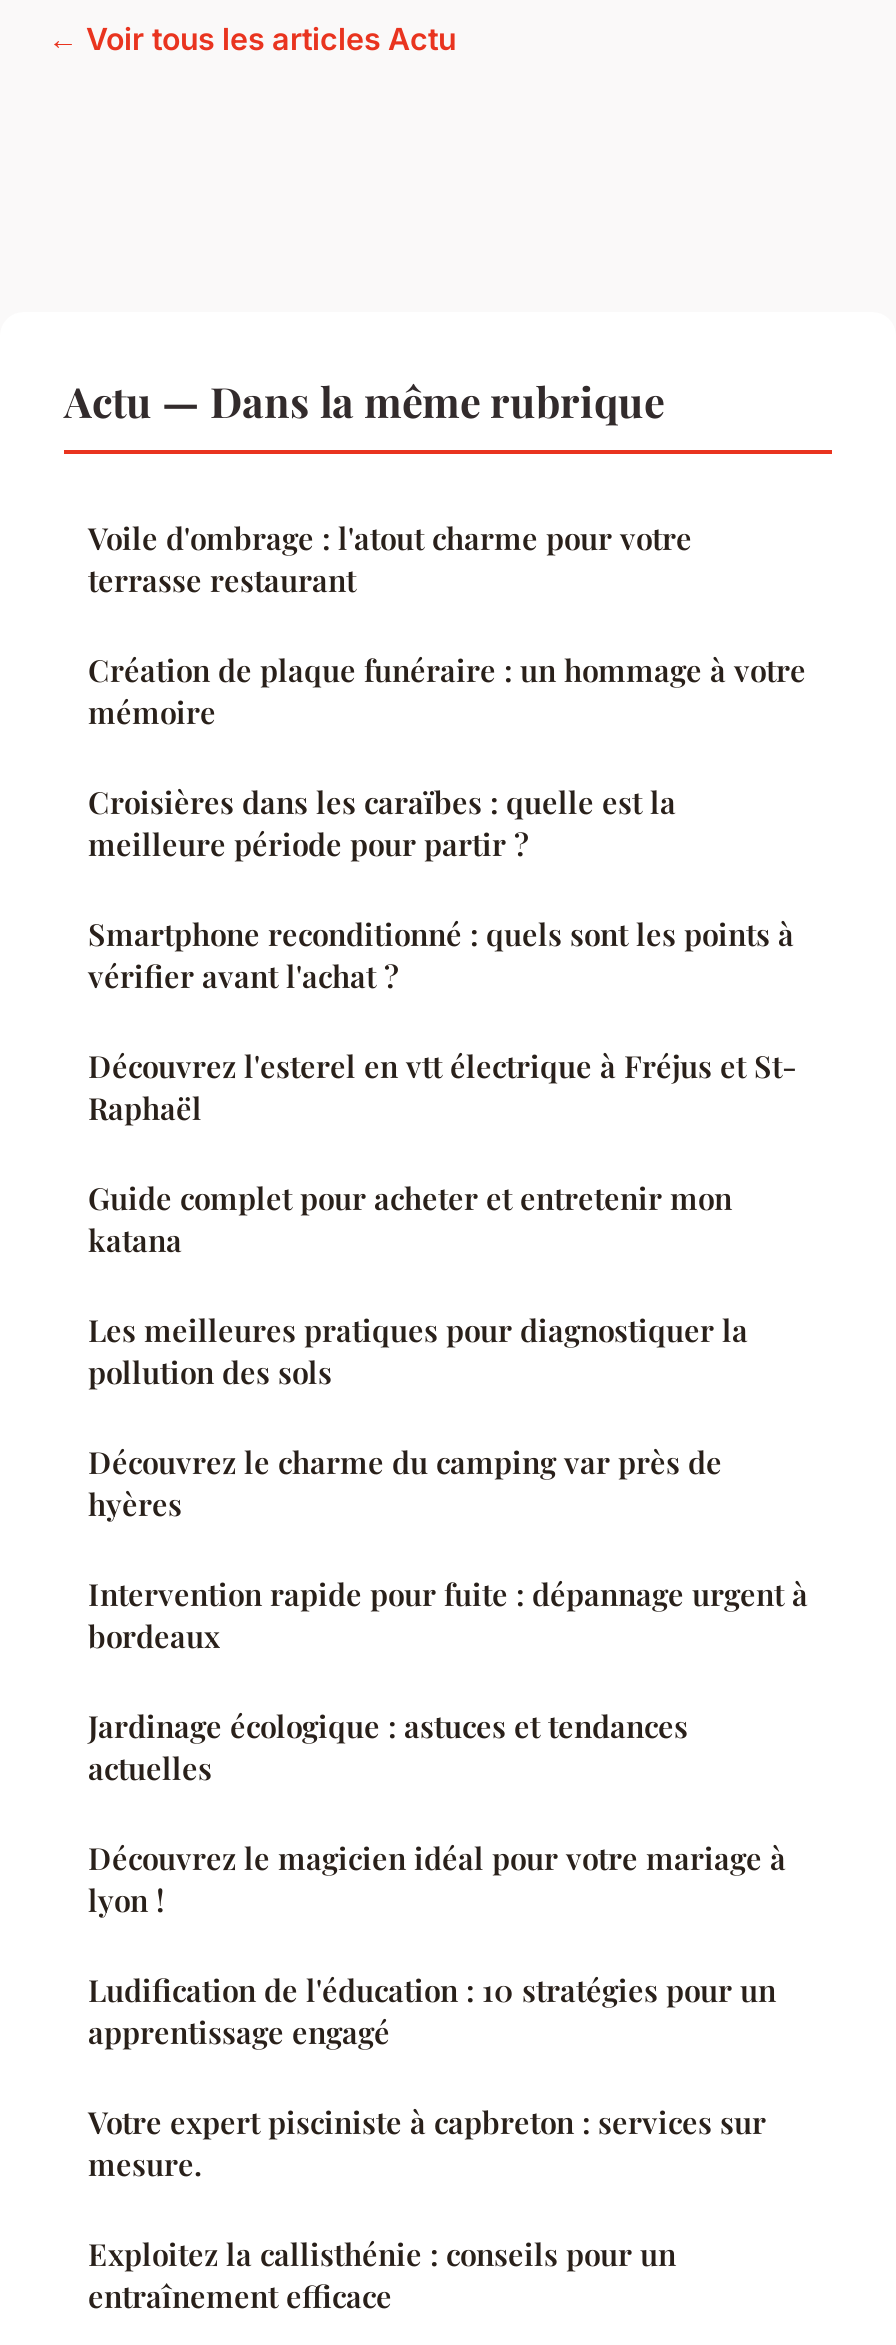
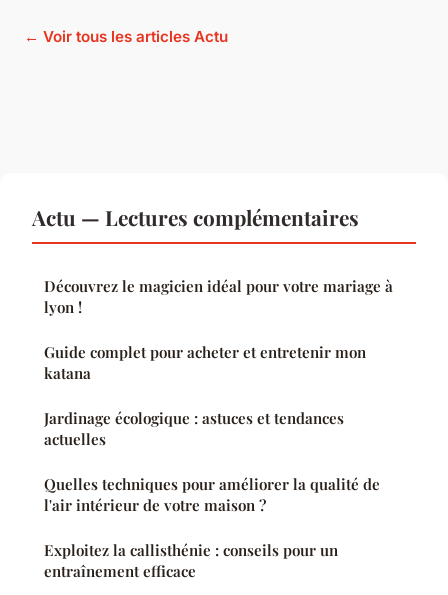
- Actu — Dans la même rubrique
- Voile d'ombrage : l'atout charme pour votre
- terrasse restaurant
- Création de plaque funéraire : un hommage à votre
- mémoire
- Croisières dans les caraïbes : quelle est la
- meilleure période pour partir ?
- Smartphone reconditionné : quels sont les points à
- vérifier avant l'achat ?
- Découvrez l'esterel en vtt électrique à Fréjus et St-
- Raphaël
- Les meilleures pratiques pour diagnostiquer la
- pollution des sols
- Découvrez le charme du camping var près de
- hyères
- Intervention rapide pour fuite : dépannage urgent à
- bordeaux
+ Actu — Lectures complémentaires

moved down: Guide complet pour acheter et entretenir mon | katana | Jardinage écologique : astuces et tendances | actuelles

moved up: Découvrez le magicien idéal pour votre mariage à | lyon !

- Ludification de l'éducation : 10 stratégies pour un
- apprentissage engagé
- Votre expert pisciniste à capbreton : services sur
- mesure.
+ Quelles techniques pour améliorer la qualité de
+ l'air intérieur de votre maison ?
